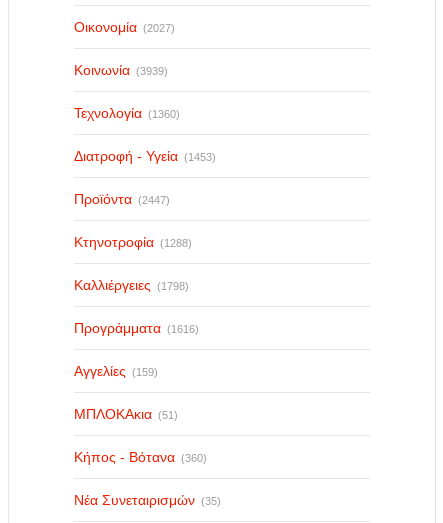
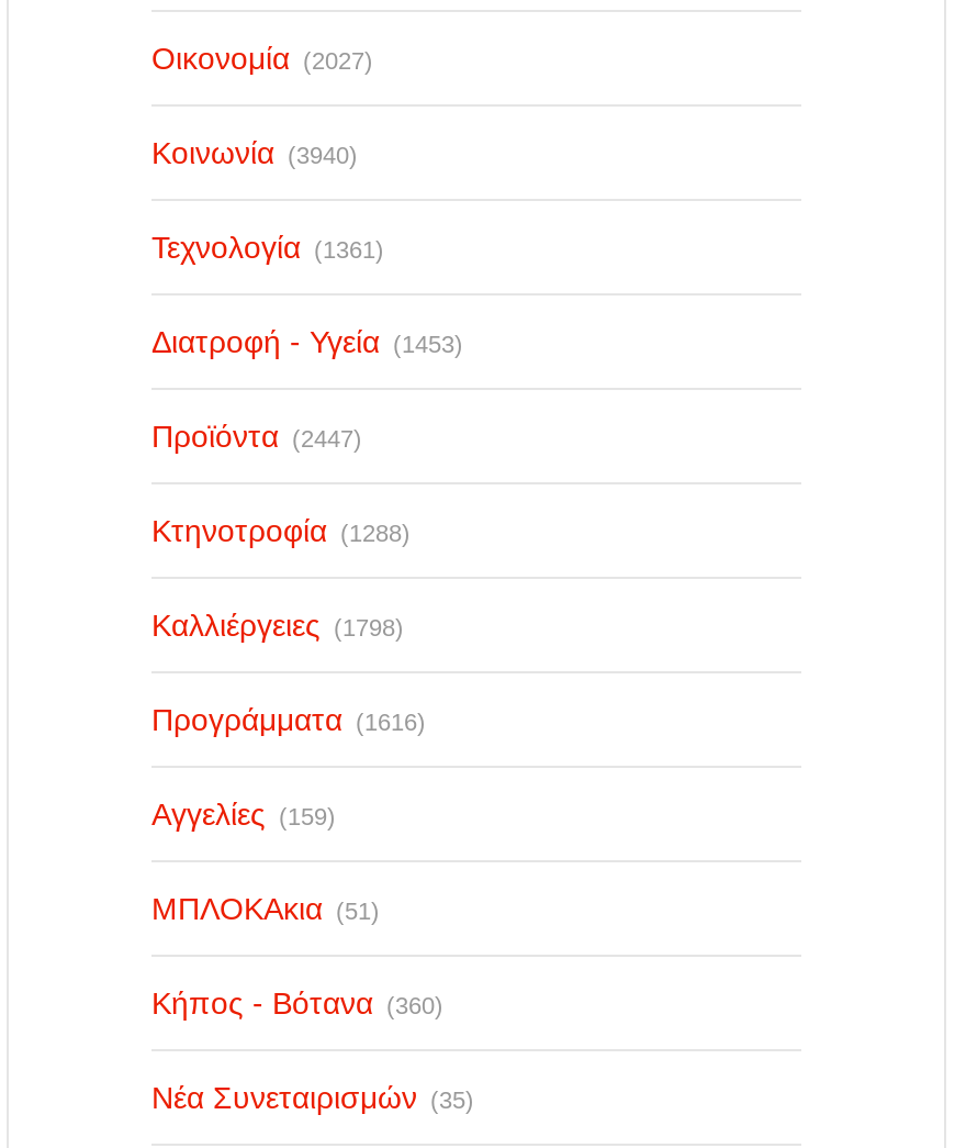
- Κοινωνία (3939)
+ Κοινωνία (3940)

- Τεχνολογία (1360)
+ Τεχνολογία (1361)
